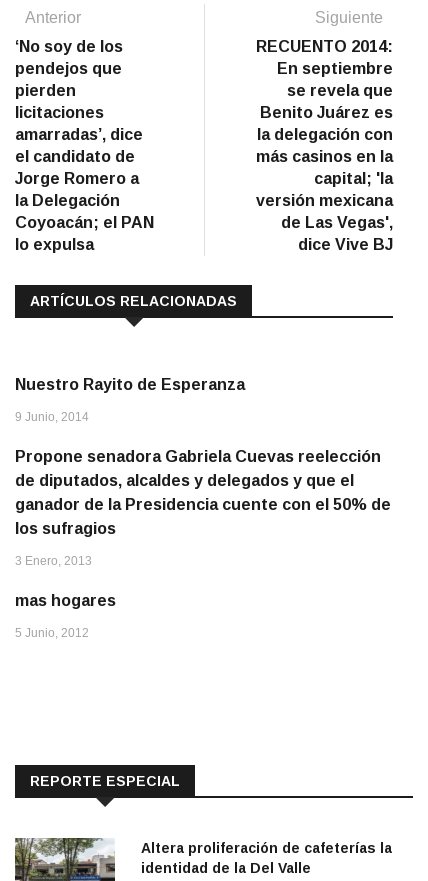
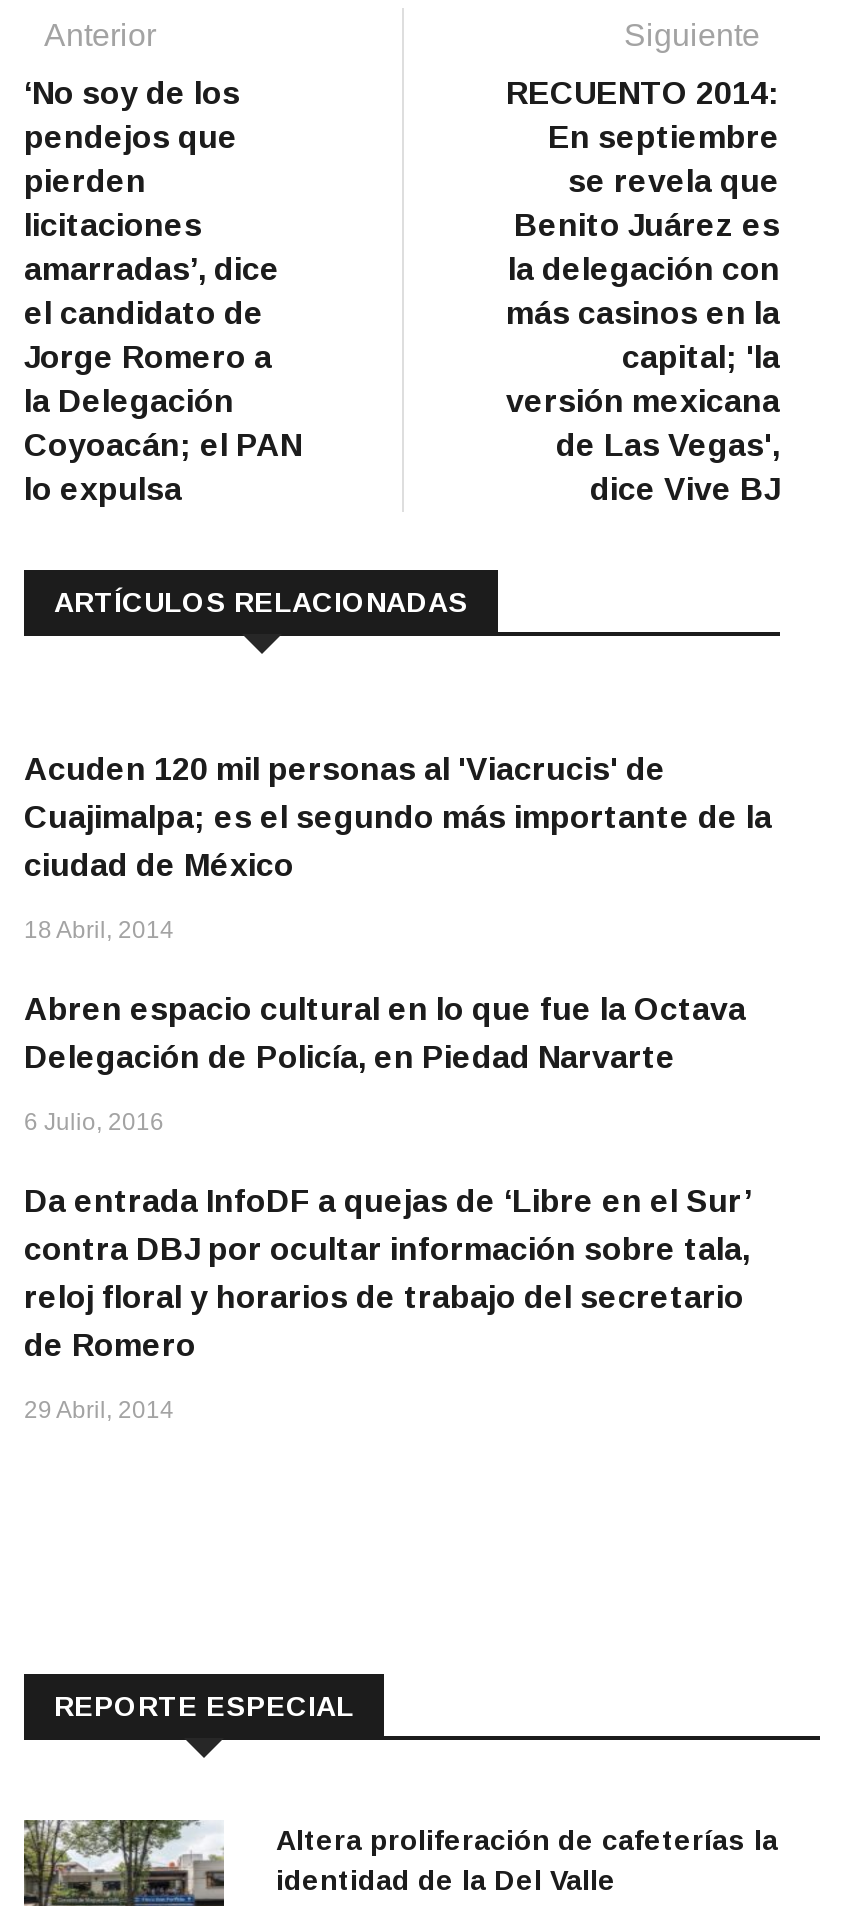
- Nuestro Rayito de Esperanza
+ Acuden 120 mil personas al 'Viacrucis' de
+ Cuajimalpa; es el segundo más importante de la
+ ciudad de México

- 9 Junio, 2014
+ 18 Abril, 2014

- Propone senadora Gabriela Cuevas reelección
- de diputados, alcaldes y delegados y que el
- ganador de la Presidencia cuente con el 50% de
- los sufragios
+ Abren espacio cultural en lo que fue la Octava
+ Delegación de Policía, en Piedad Narvarte

- 3 Enero, 2013
+ 6 Julio, 2016

- mas hogares
+ Da entrada InfoDF a quejas de ‘Libre en el Sur’
+ contra DBJ por ocultar información sobre tala,
+ reloj floral y horarios de trabajo del secretario
+ de Romero

- 5 Junio, 2012
+ 29 Abril, 2014
